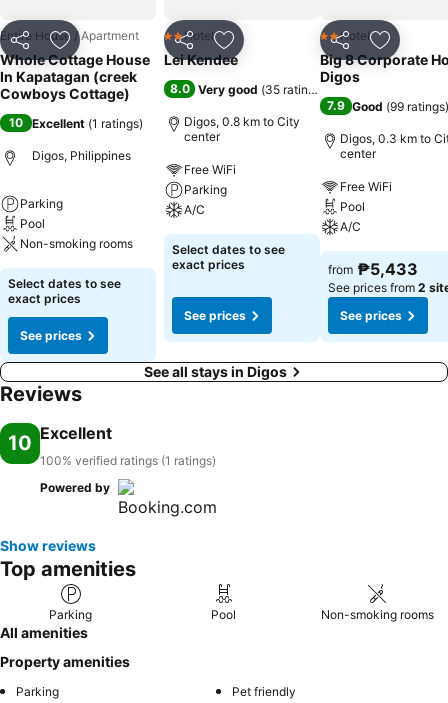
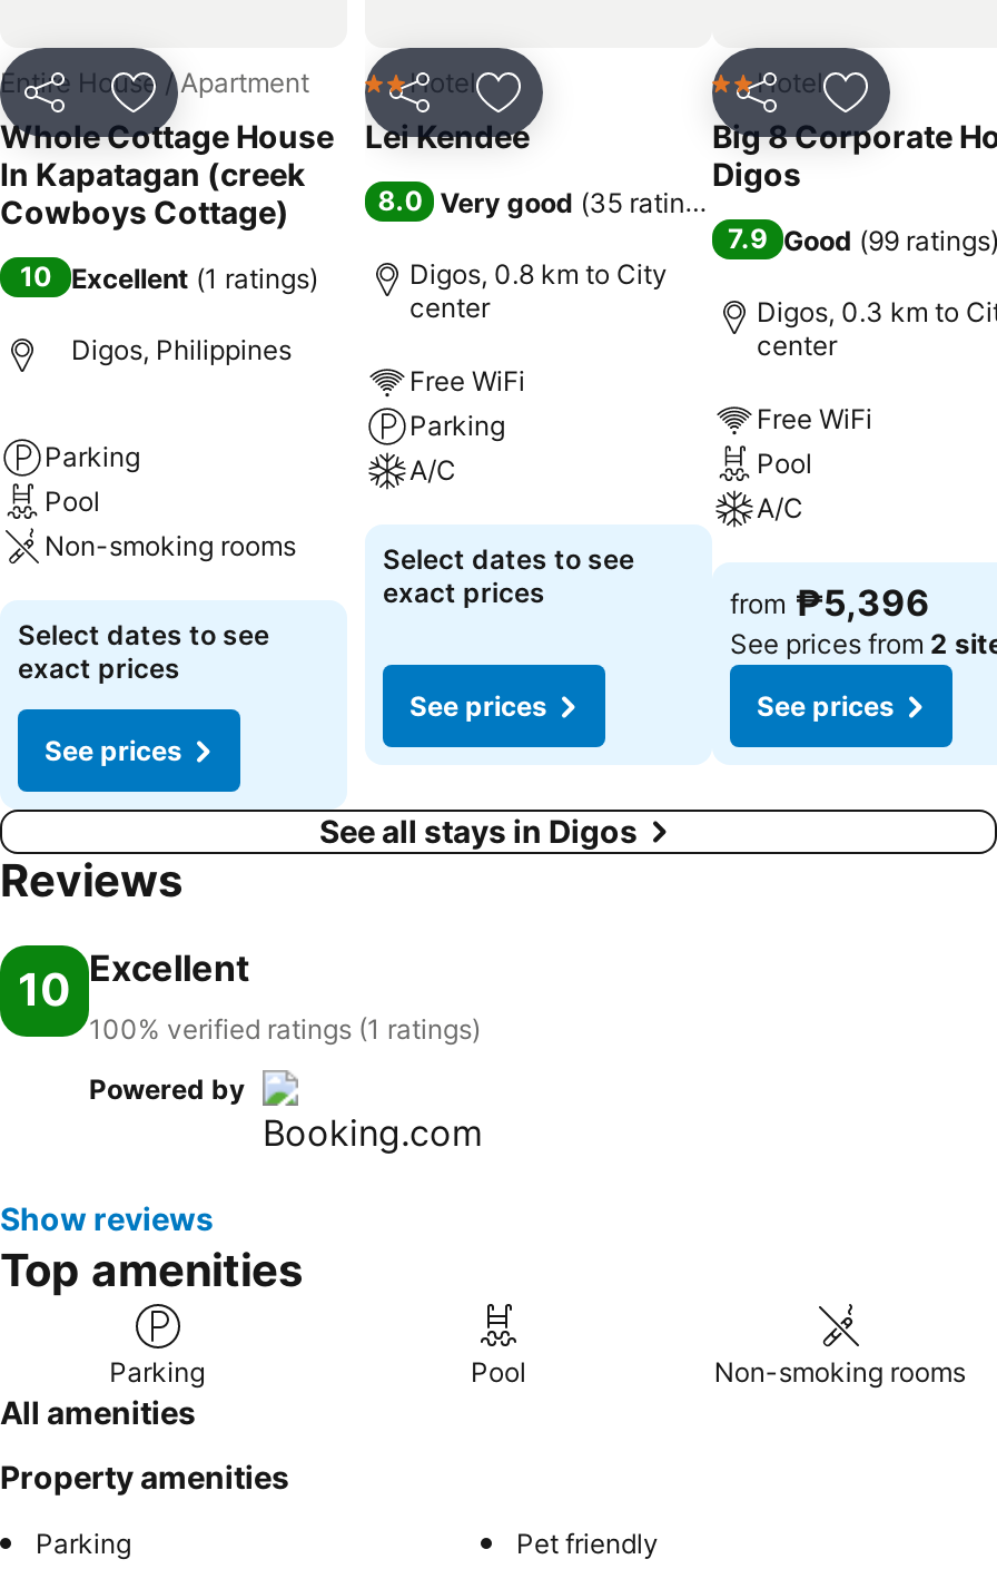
- from ₱5,433
+ from ₱5,396
